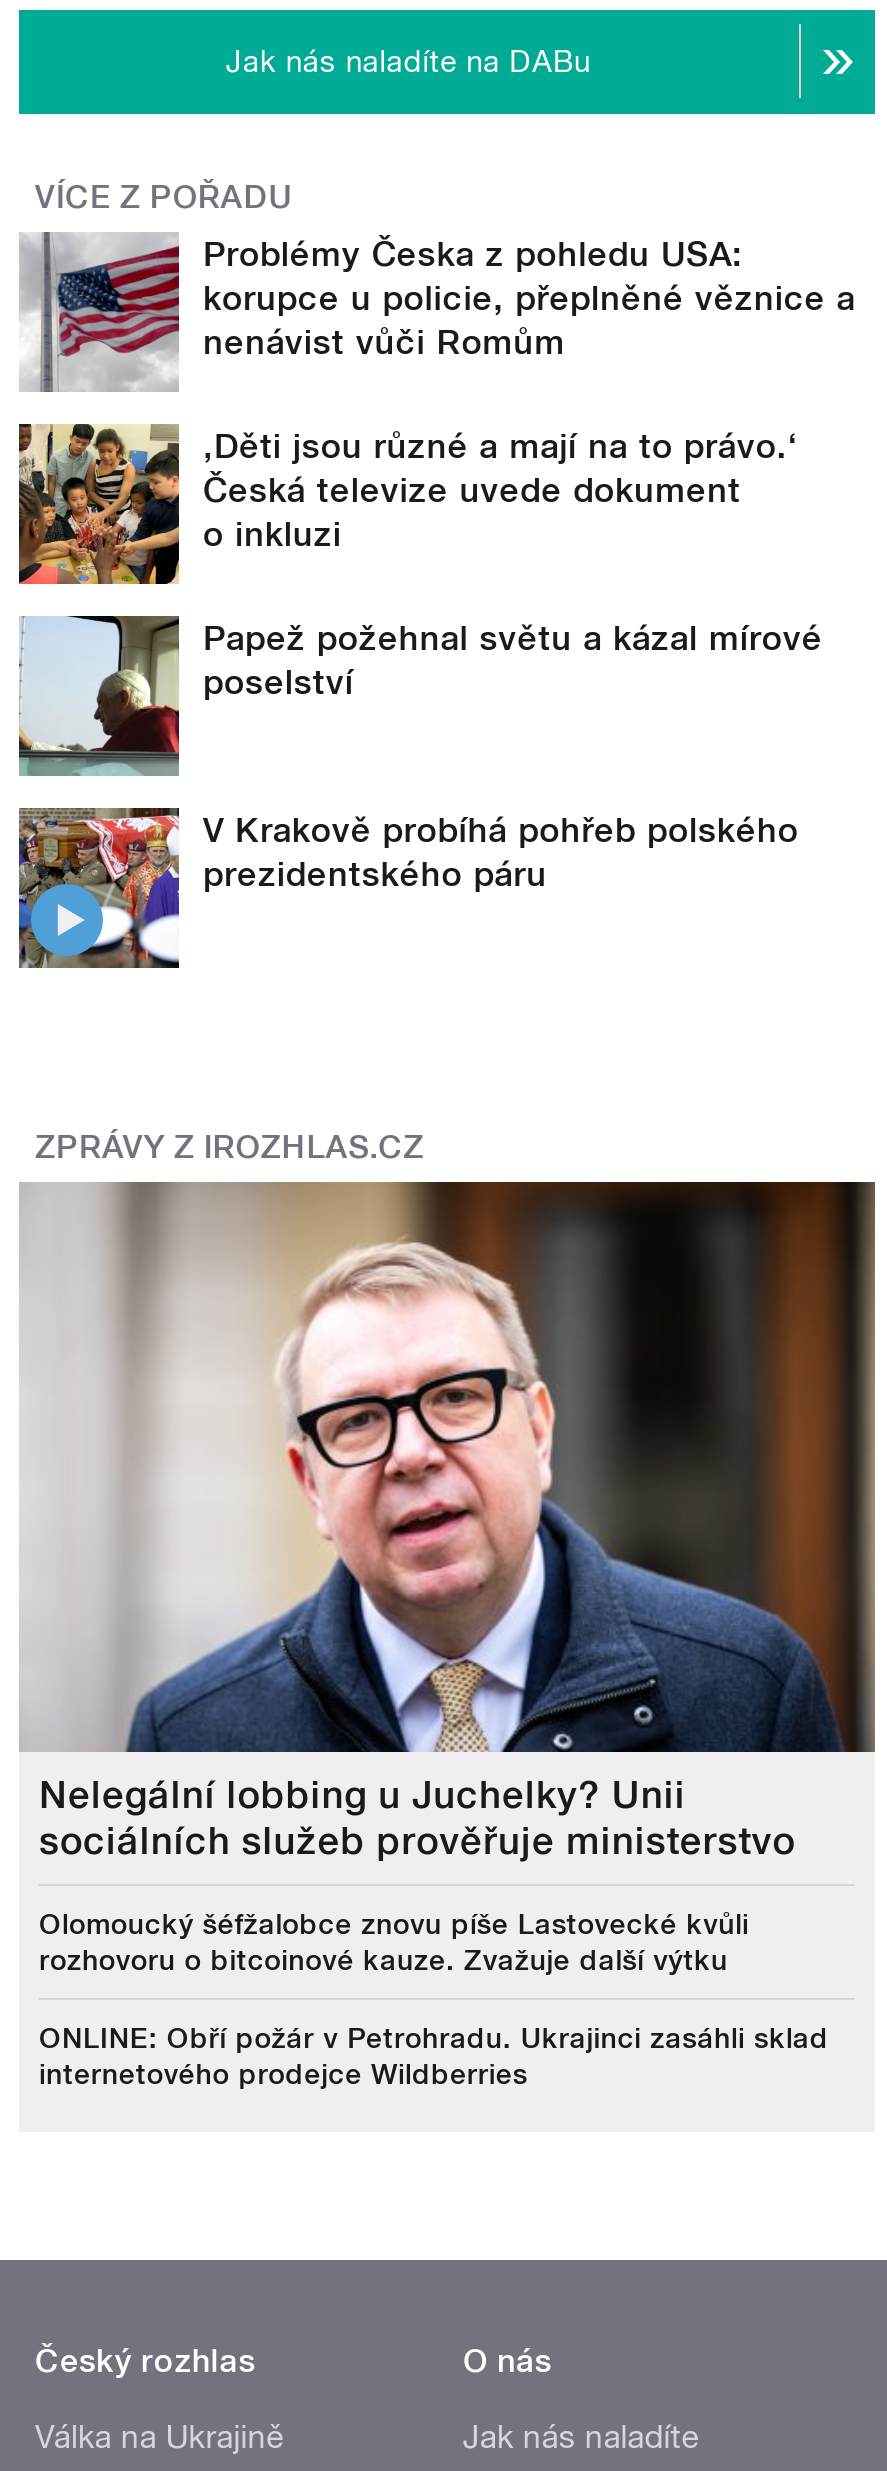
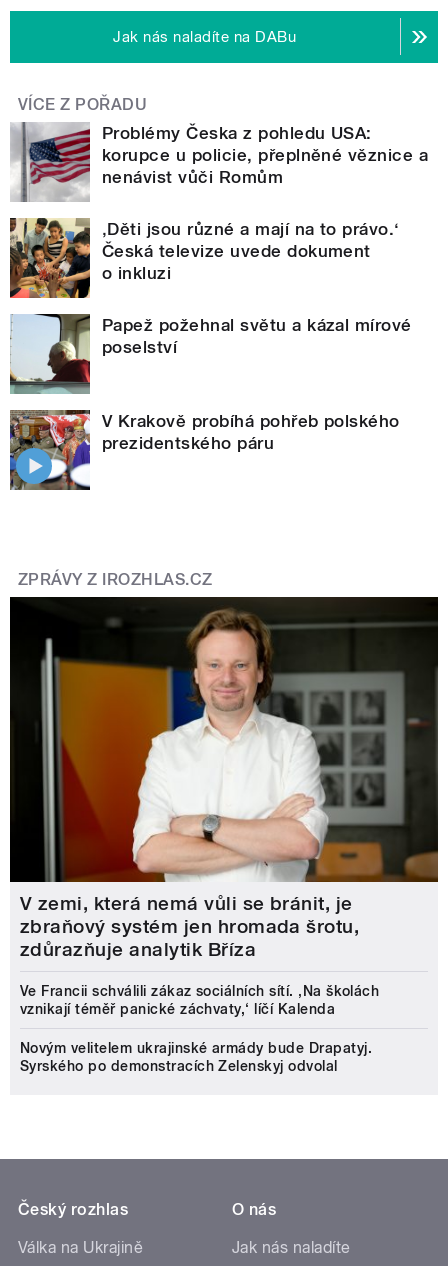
- [image]
- Nelegální lobbing u Juchelky? Unii
- sociálních služeb prověřuje ministerstvo
+ [image]
+ V zemi, která nemá vůli se bránit, je
+ zbraňový systém jen hromada šrotu,
+ zdůrazňuje analytik Bříza

- Olomoucký šéfžalobce znovu píše Lastovecké kvůli
- rozhovoru o bitcoinové kauze. Zvažuje další výtku
+ Ve Francii schválili zákaz sociálních sítí. ‚Na školách
+ vznikají téměř panické záchvaty,‘ líčí Kalenda

- ONLINE: Obří požár v Petrohradu. Ukrajinci zasáhli sklad
- internetového prodejce Wildberries
+ Novým velitelem ukrajinské armády bude Drapatyj.
+ Syrského po demonstracích Zelenskyj odvolal
